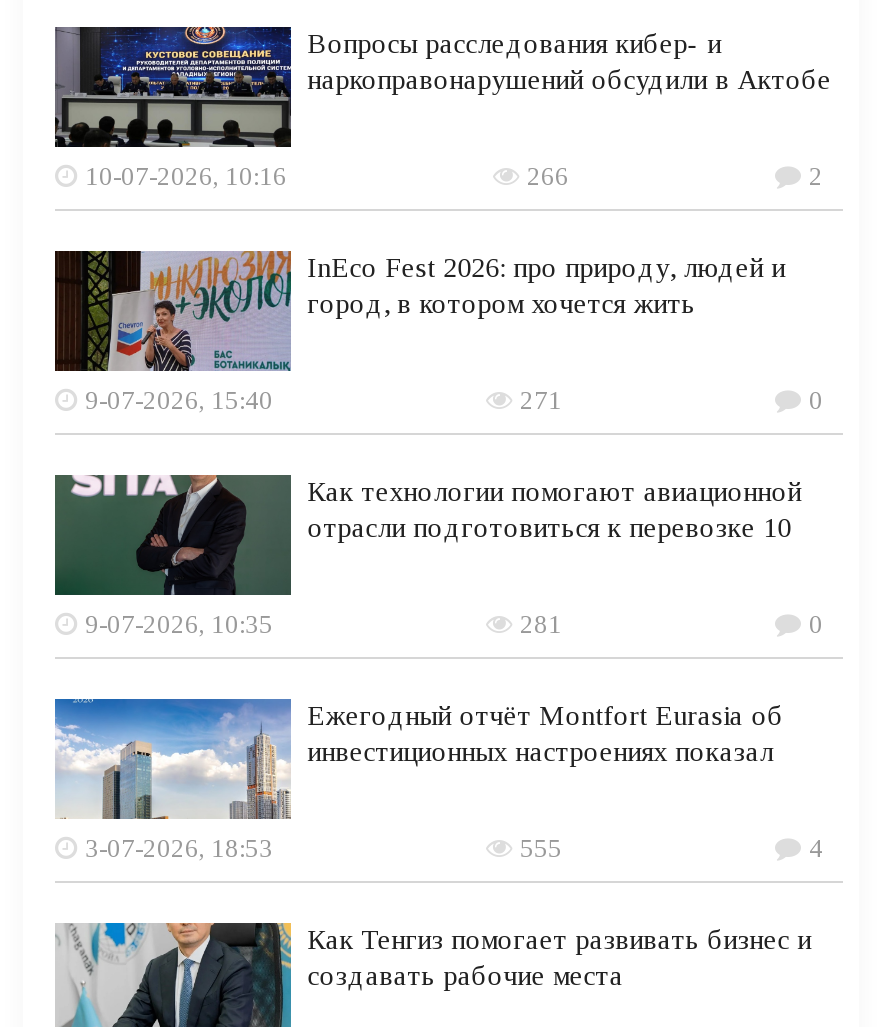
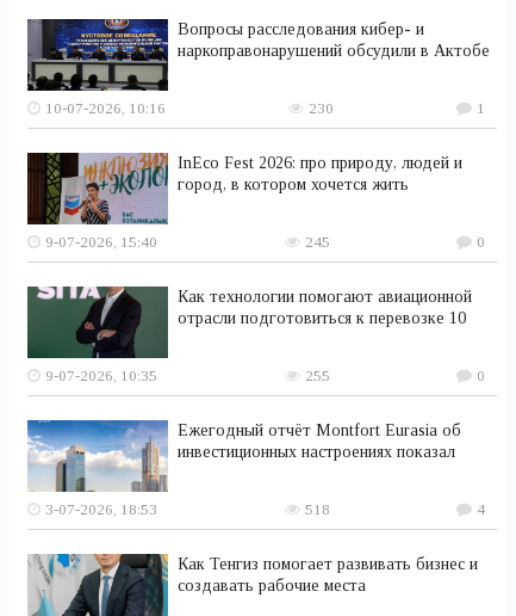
- 266
+ 230

- 2
+ 1

- 271
+ 245

- 281
+ 255

- 555
+ 518
